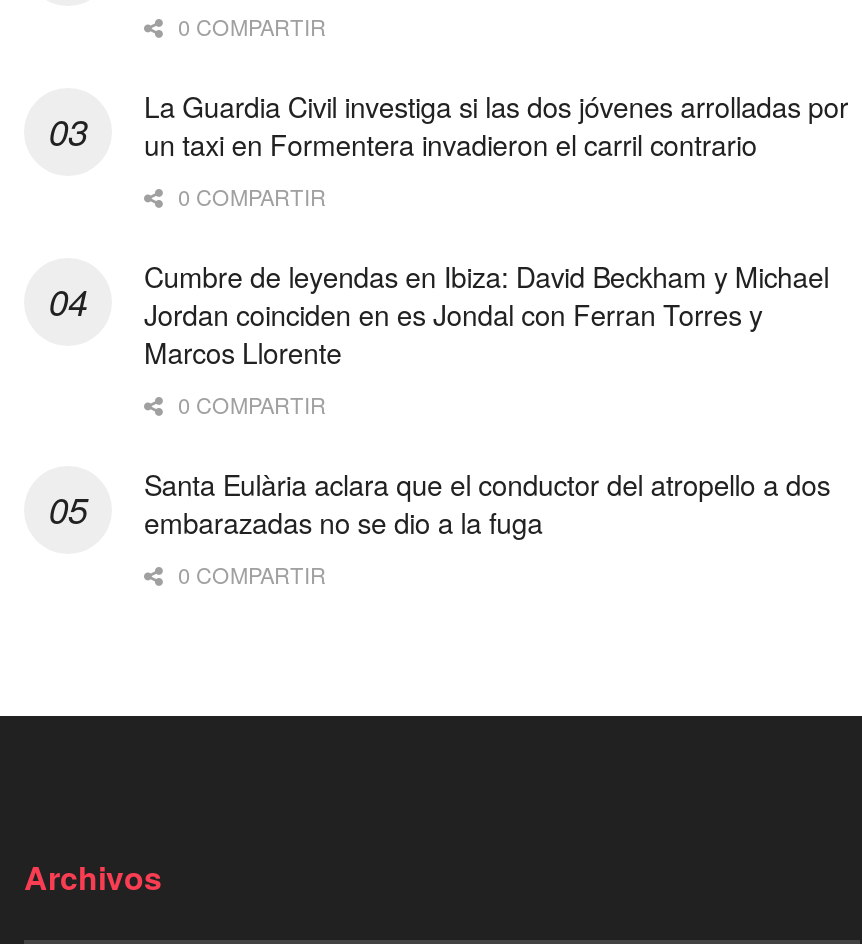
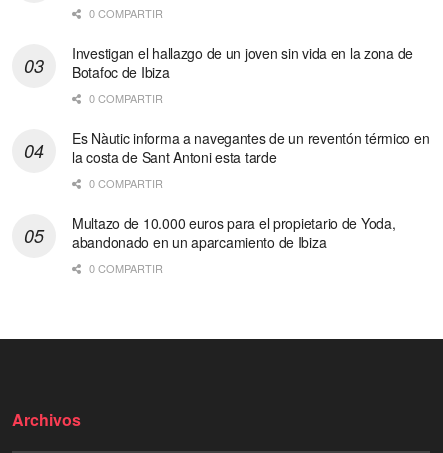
- La Guardia Civil investiga si las dos jóvenes arrolladas por
- un taxi en Formentera invadieron el carril contrario
+ Investigan el hallazgo de un joven sin vida en la zona de
+ Botafoc de Ibiza

- Cumbre de leyendas en Ibiza: David Beckham y Michael
- Jordan coinciden en es Jondal con Ferran Torres y
- Marcos Llorente
+ Es Nàutic informa a navegantes de un reventón térmico en
+ la costa de Sant Antoni esta tarde

- Santa Eulària aclara que el conductor del atropello a dos
- embarazadas no se dio a la fuga
+ Multazo de 10.000 euros para el propietario de Yoda,
+ abandonado en un aparcamiento de Ibiza
